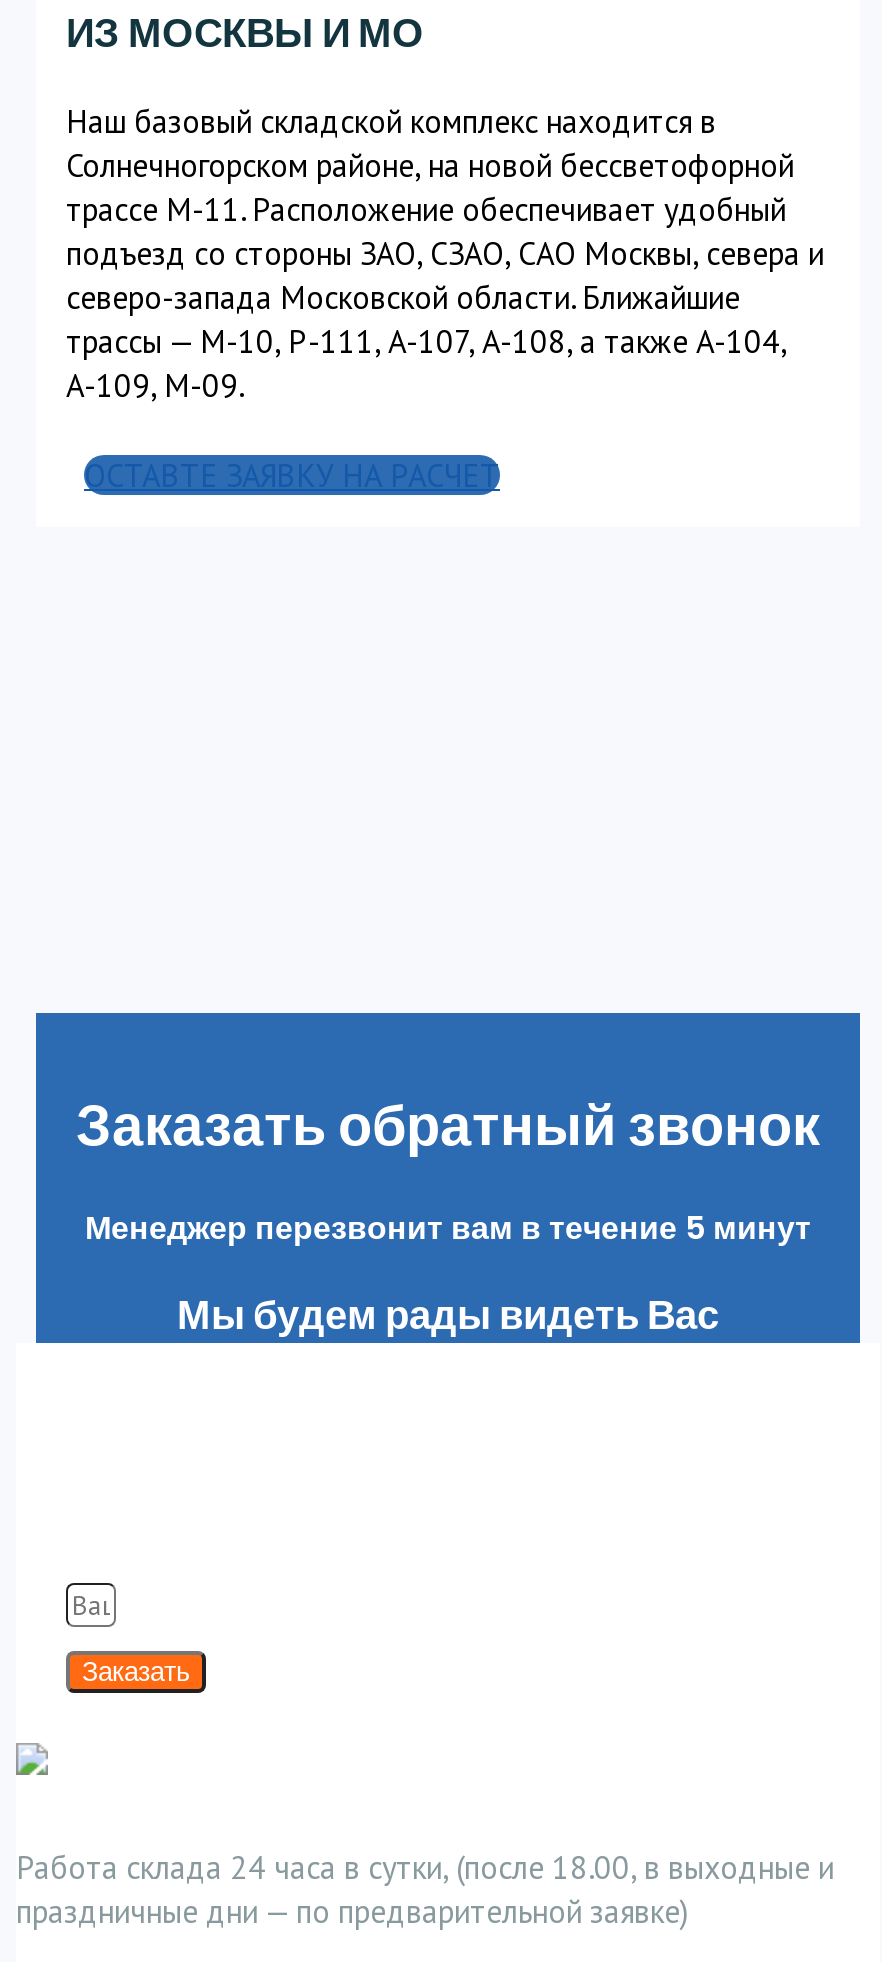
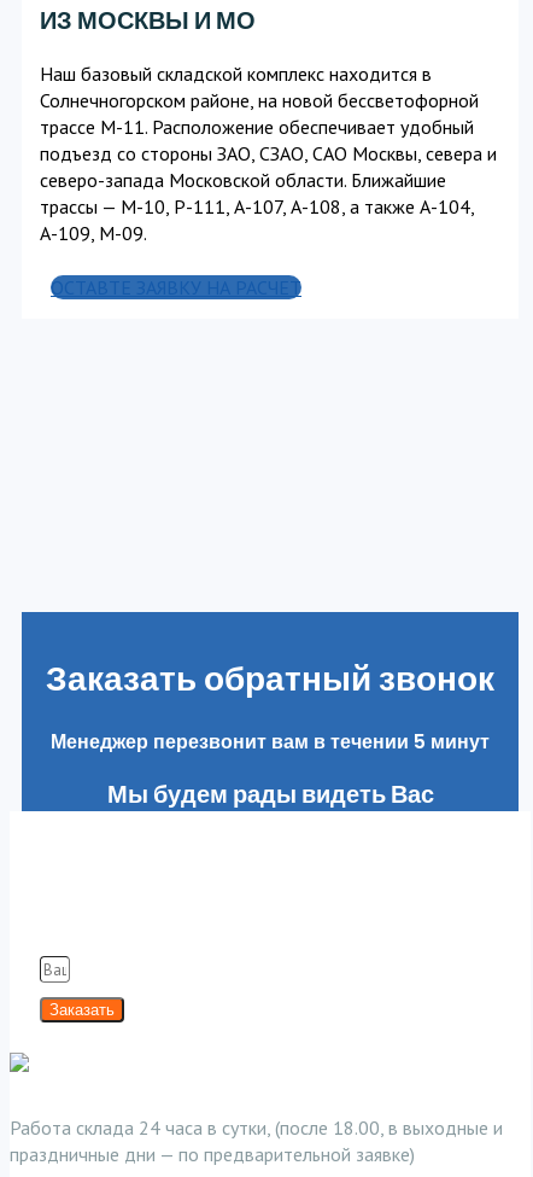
- Менеджер перезвонит вам в течение 5 минут
+ Менеджер перезвонит вам в течении 5 минут
